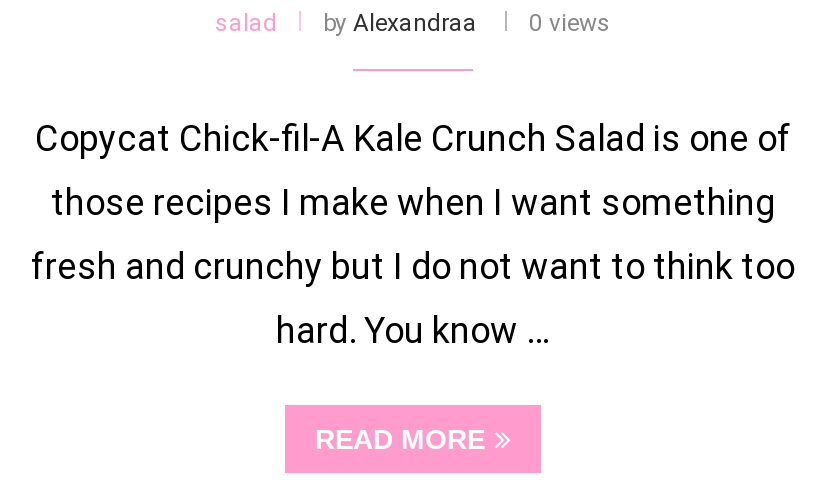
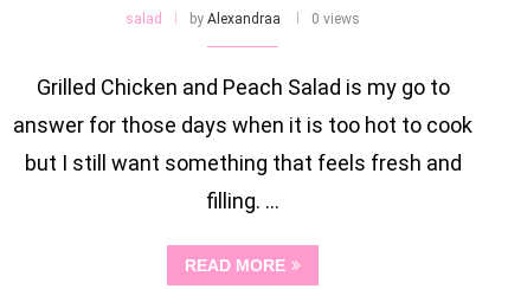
- Copycat Chick-fil-A Kale Crunch Salad is one of
+ Grilled Chicken and Peach Salad is my go to

- those recipes I make when I want something
+ answer for those days when it is too hot to cook

- fresh and crunchy but I do not want to think too
+ but I still want something that feels fresh and

- hard. You know …
+ filling. …
